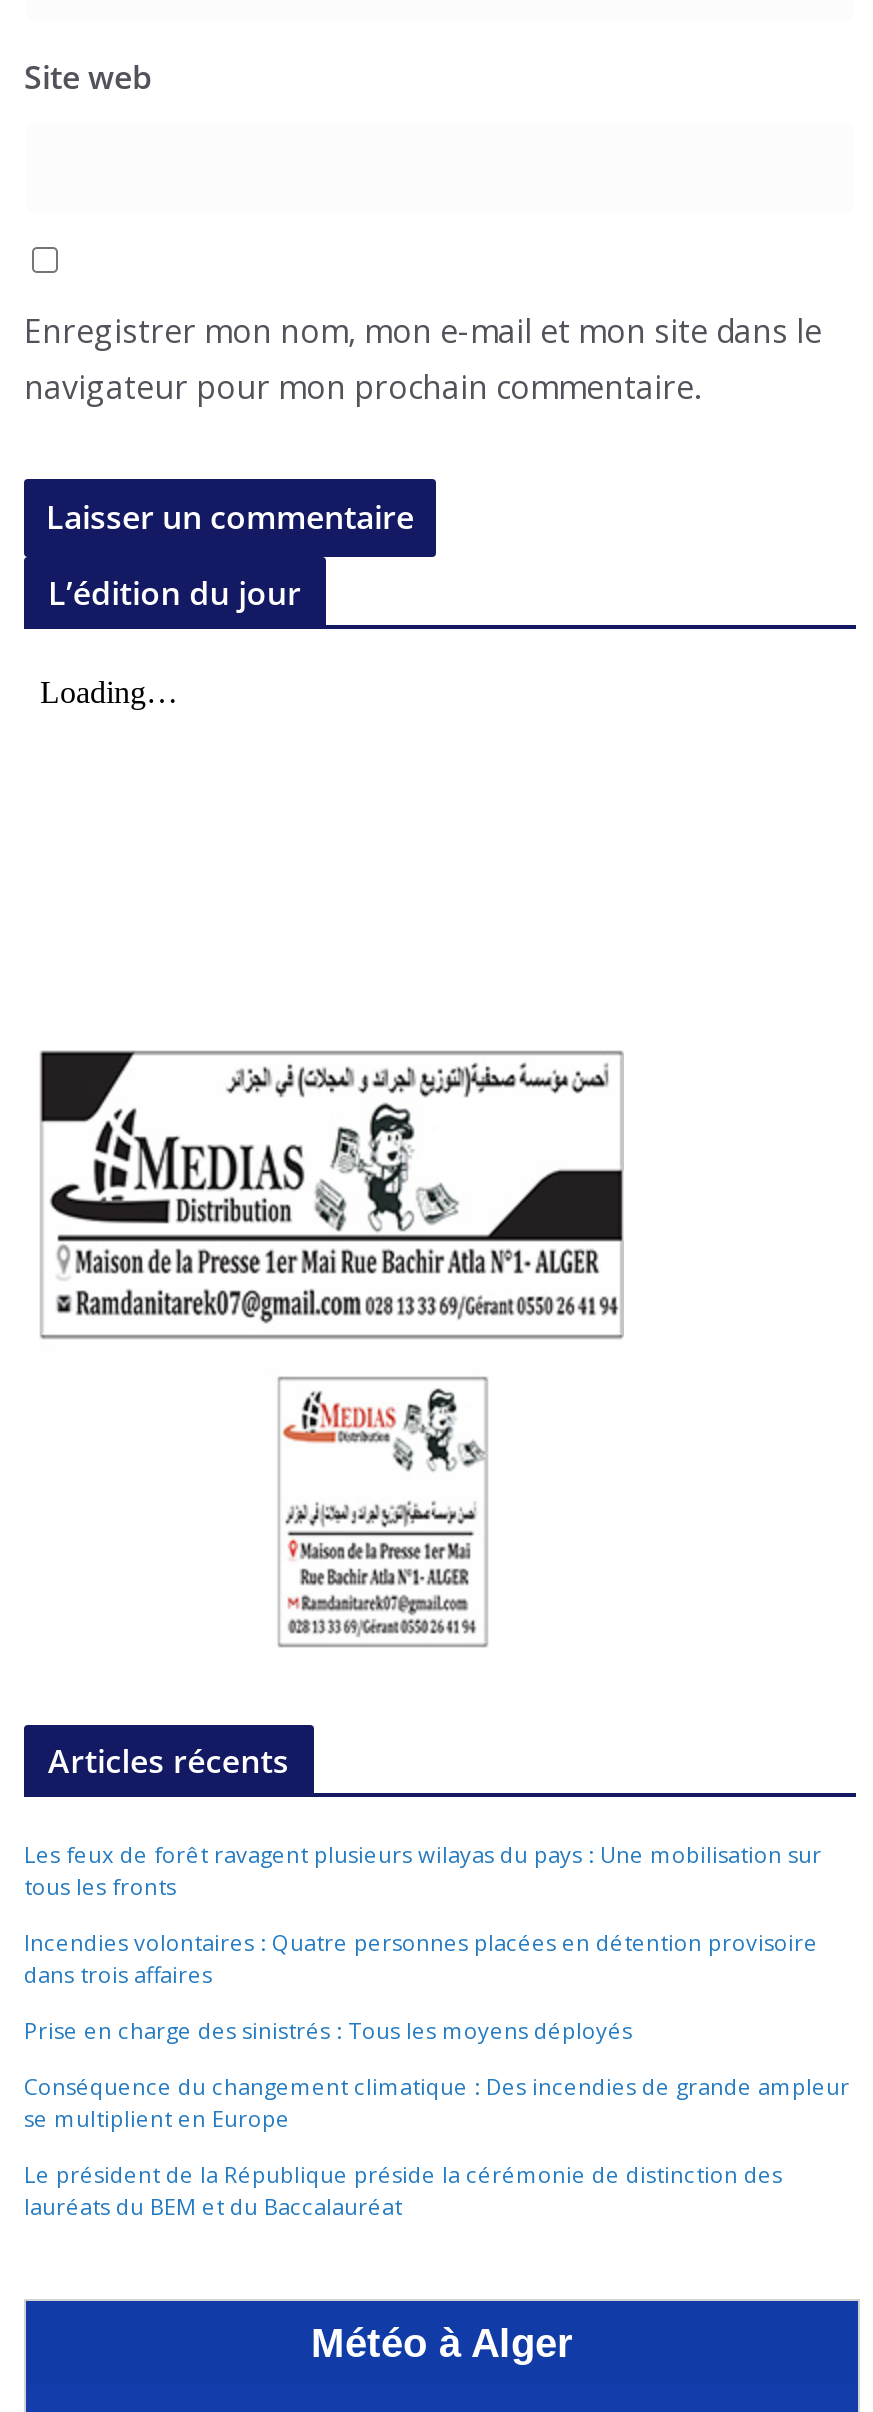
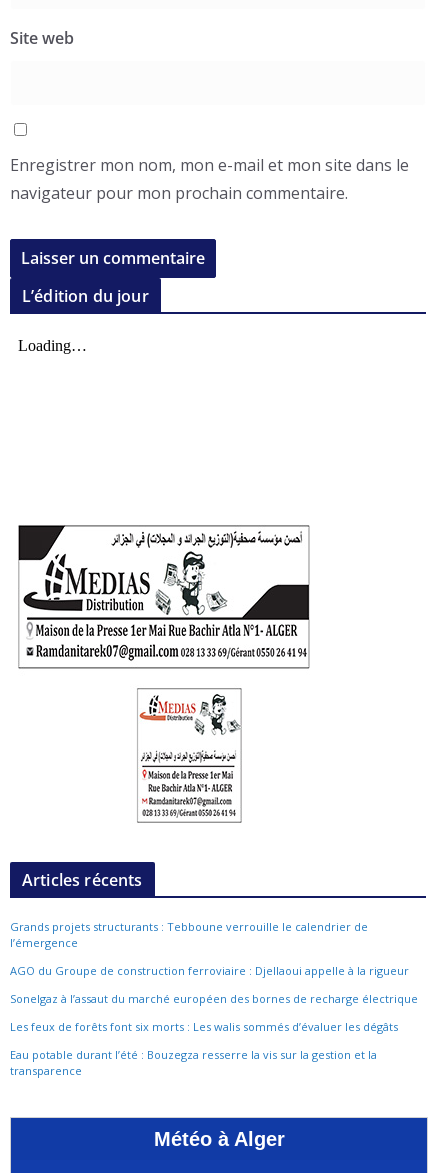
- Les feux de forêt ravagent plusieurs wilayas du pays : Une mobilisation sur
- tous les fronts
+ Grands projets structurants : Tebboune verrouille le calendrier de
+ l’émergence

- Incendies volontaires : Quatre personnes placées en détention provisoire
- dans trois affaires
+ AGO du Groupe de construction ferroviaire : Djellaoui appelle à la rigueur

- Prise en charge des sinistrés : Tous les moyens déployés
+ Sonelgaz à l’assaut du marché européen des bornes de recharge électrique

- Conséquence du changement climatique : Des incendies de grande ampleur
- se multiplient en Europe
+ Les feux de forêts font six morts : Les walis sommés d’évaluer les dégâts

- Le président de la République préside la cérémonie de distinction des
- lauréats du BEM et du Baccalauréat
+ Eau potable durant l’été : Bouzegza resserre la vis sur la gestion et la
+ transparence
